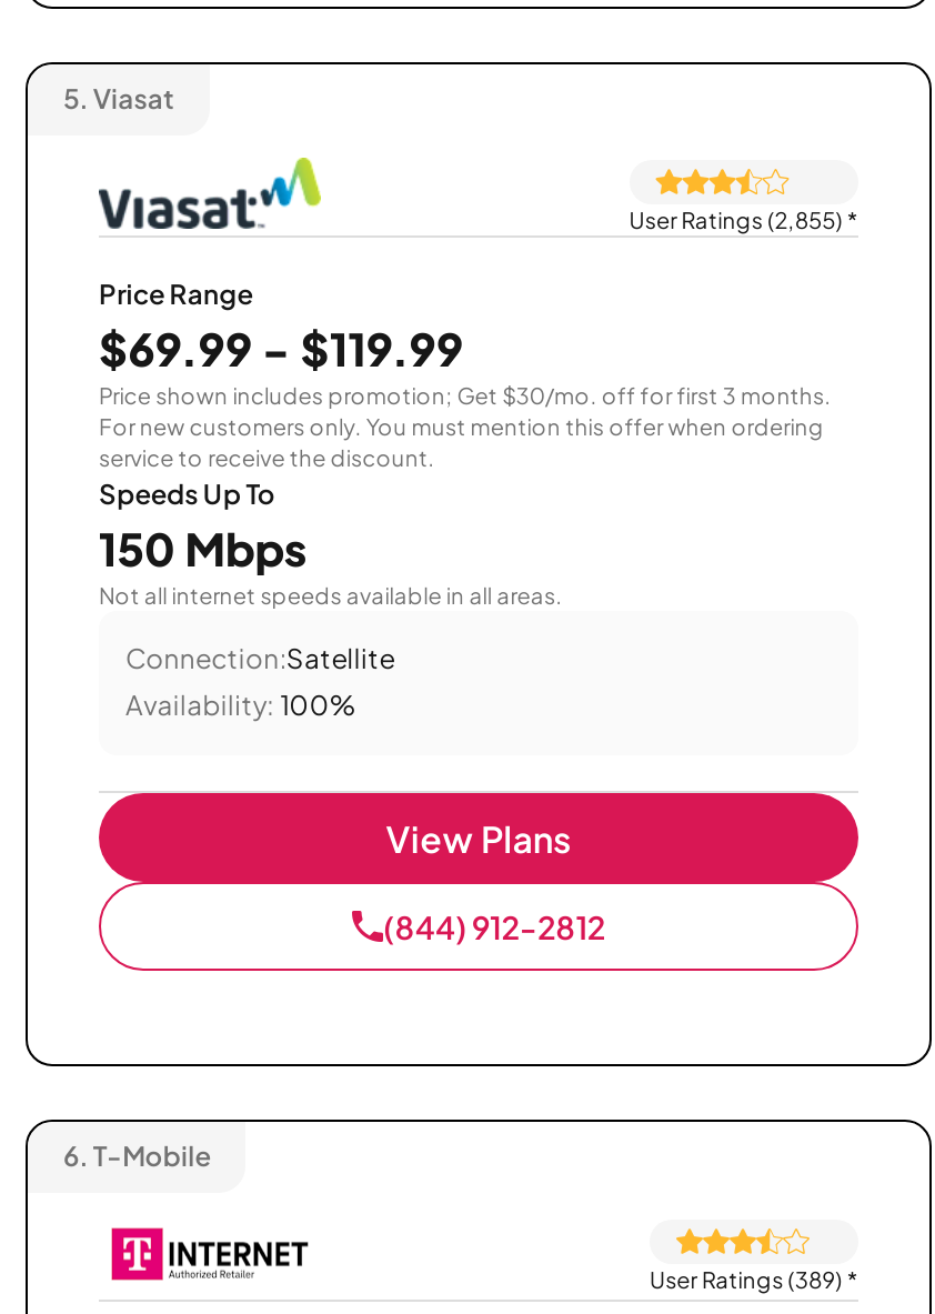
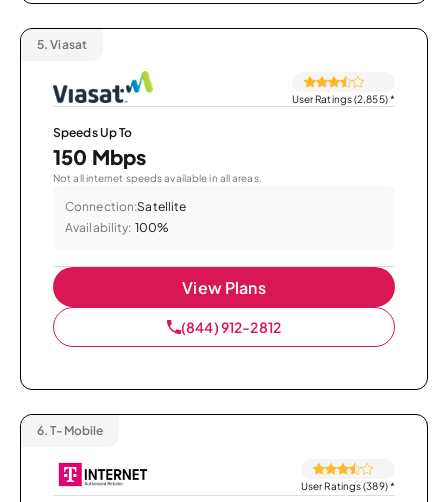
- Price Range
- $69.99 - $119.99
- Price shown includes promotion; Get $30/mo. off for first 3 months.
- For new customers only. You must mention this offer when ordering
- service to receive the discount.
